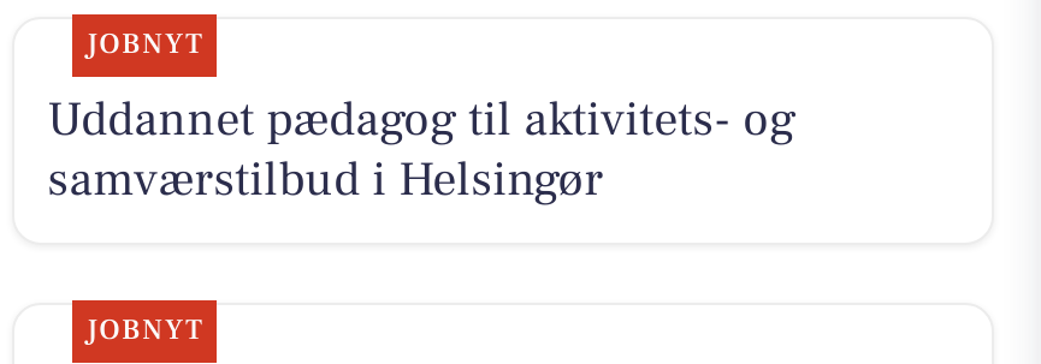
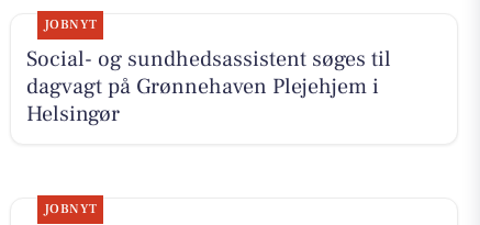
- Uddannet pædagog til aktivitets- og
- samværstilbud i Helsingør
+ Social- og sundhedsassistent søges til
+ dagvagt på Grønnehaven Plejehjem i
+ Helsingør
